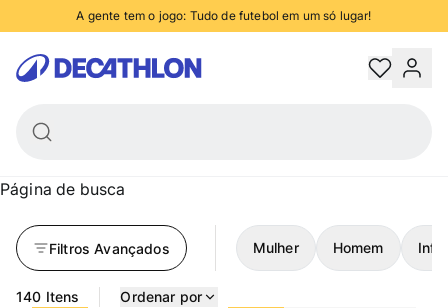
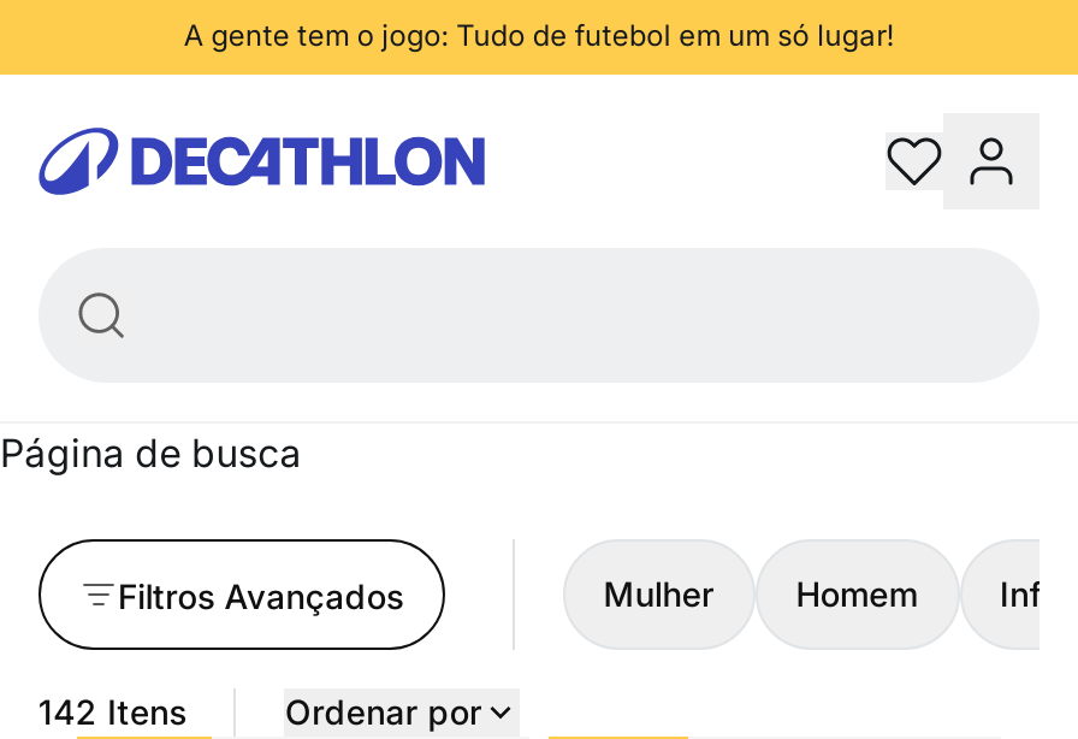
- 140 Itens
+ 142 Itens
